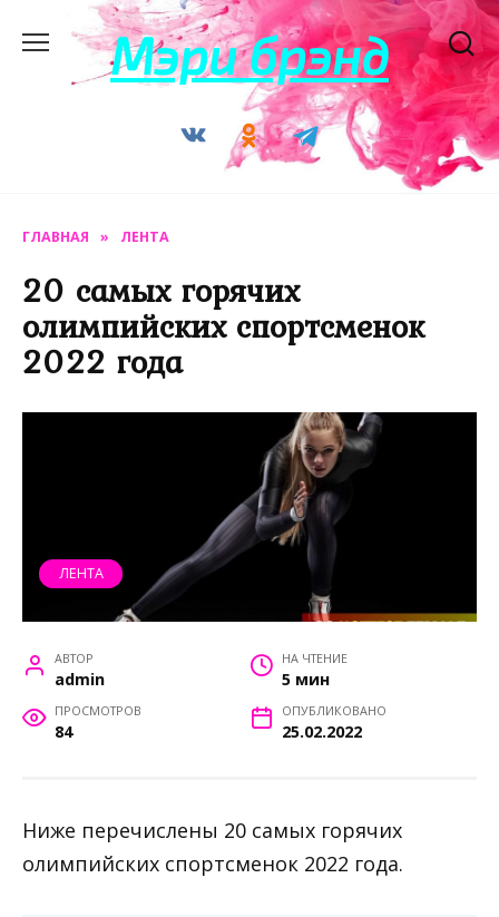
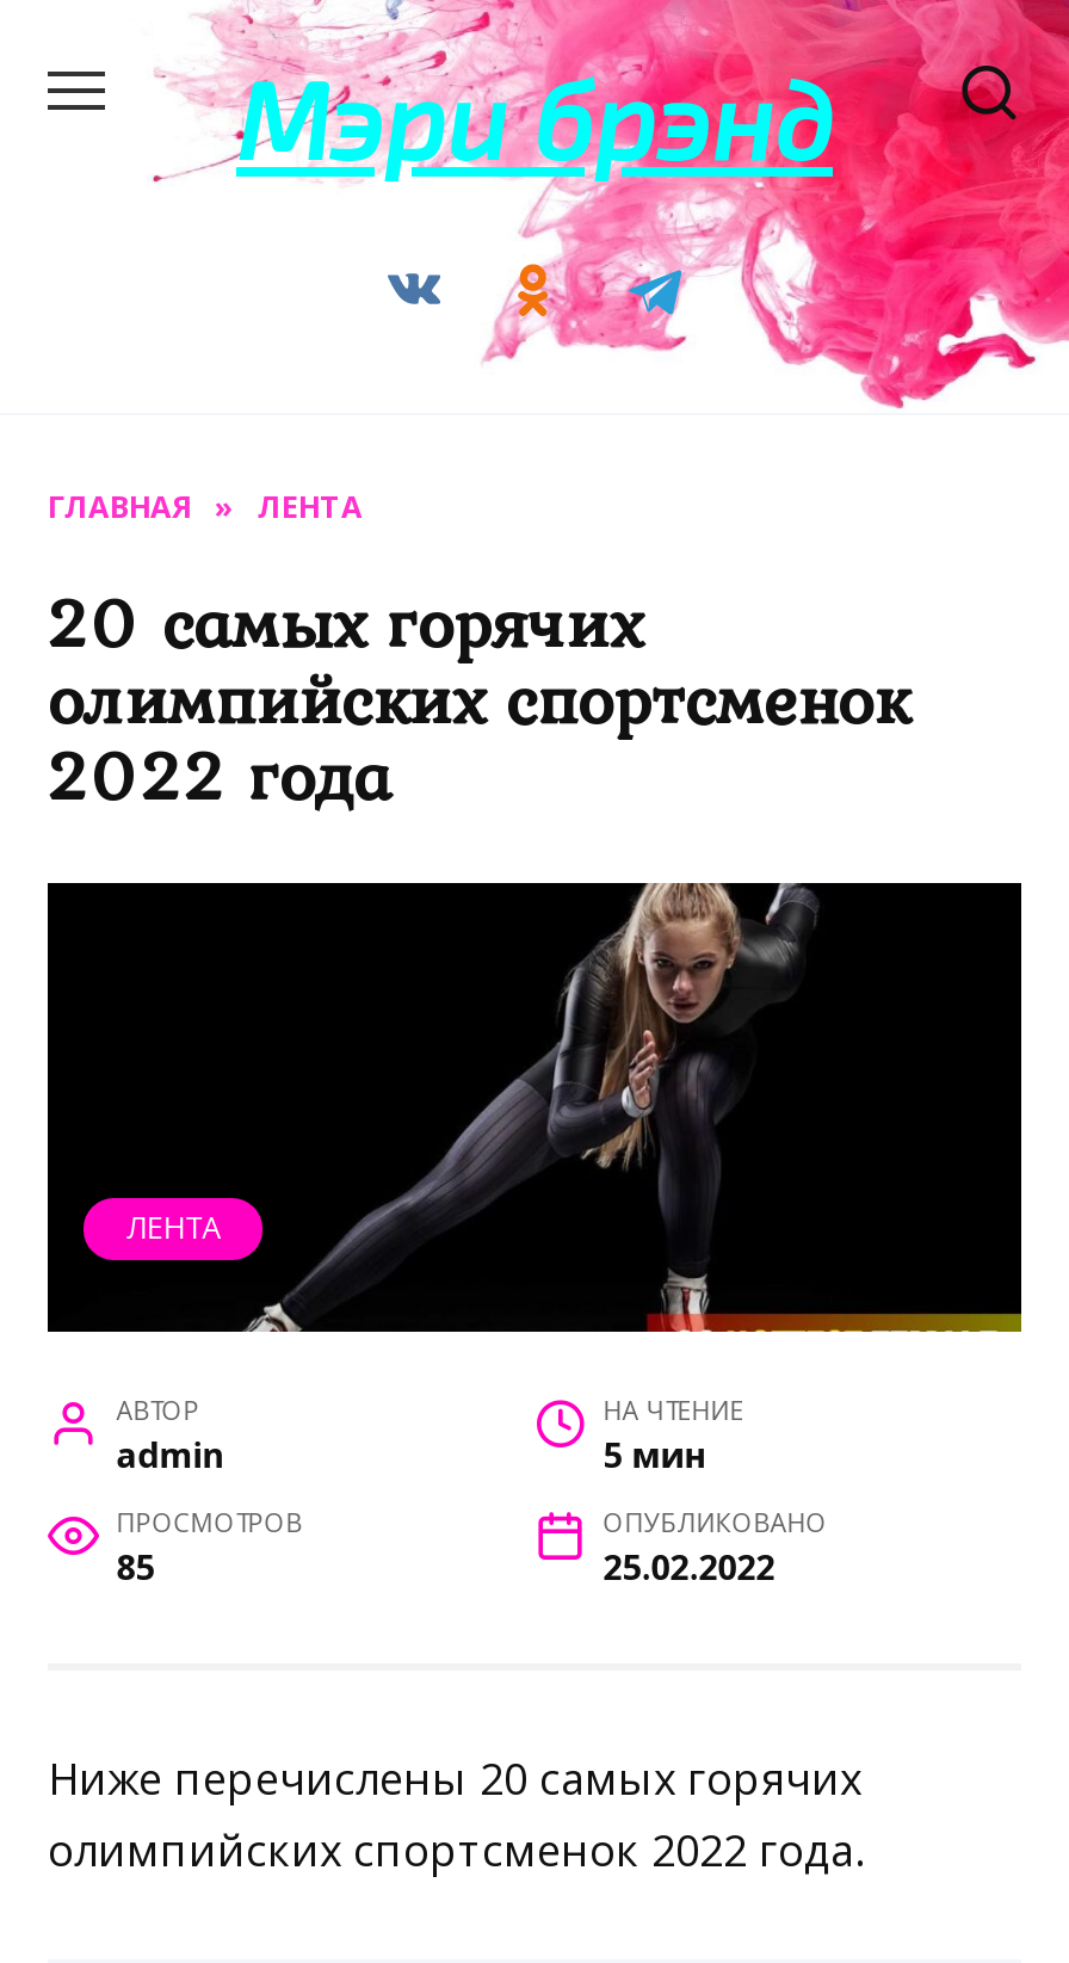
- 84
+ 85
